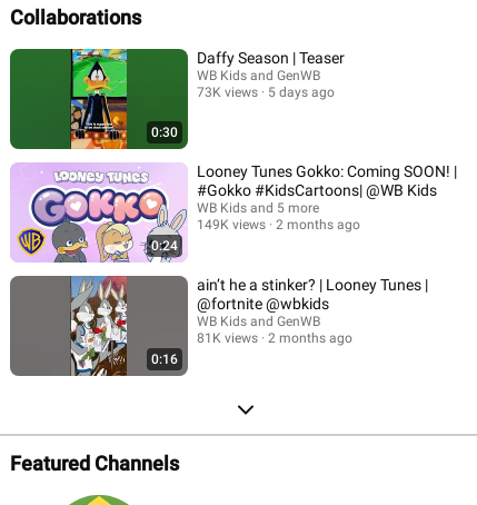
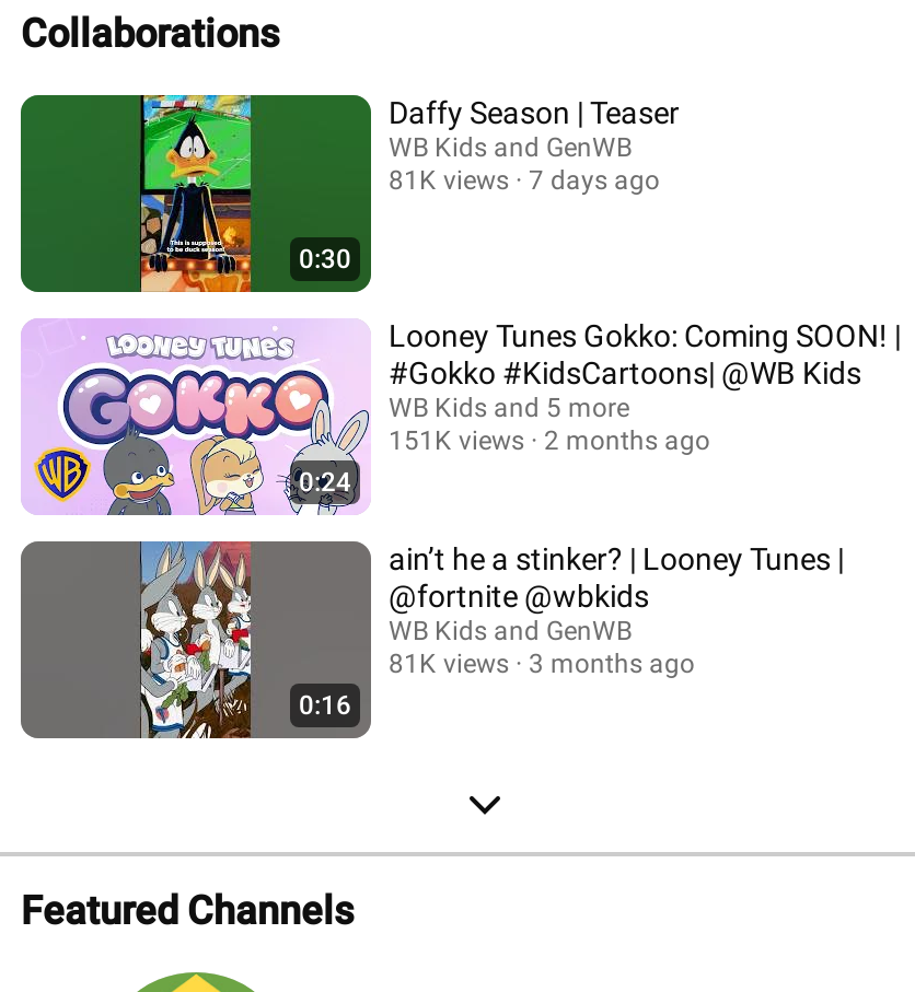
- 73K views
+ 81K views

- 5 days ago
+ 7 days ago

- 149K views 2 months ago
+ 151K views 2 months ago

- 81K views 2 months ago
+ 81K views 3 months ago
